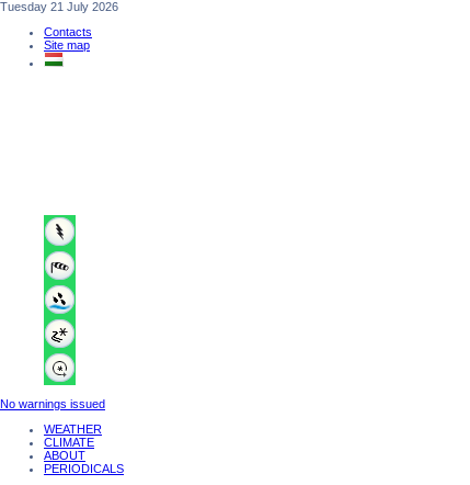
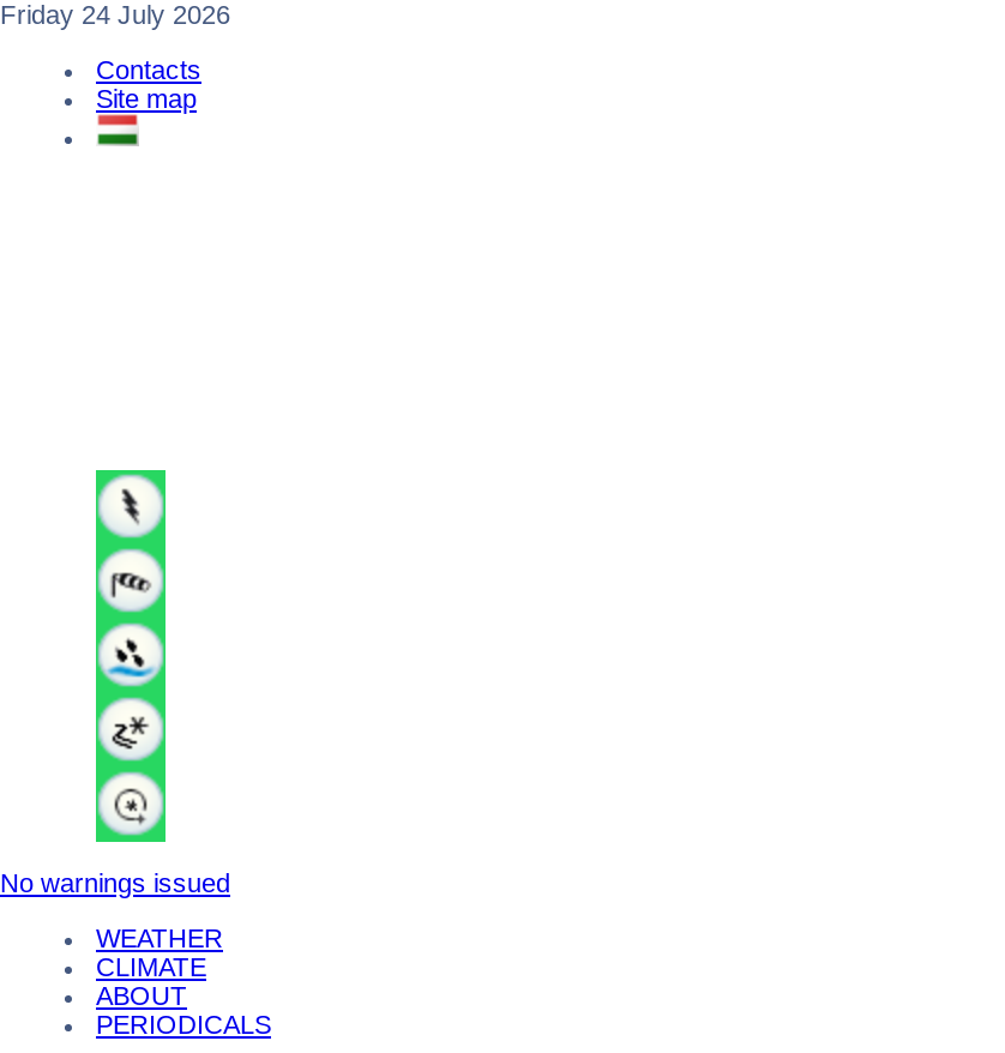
- Tuesday 21 July 2026
+ Friday 24 July 2026
